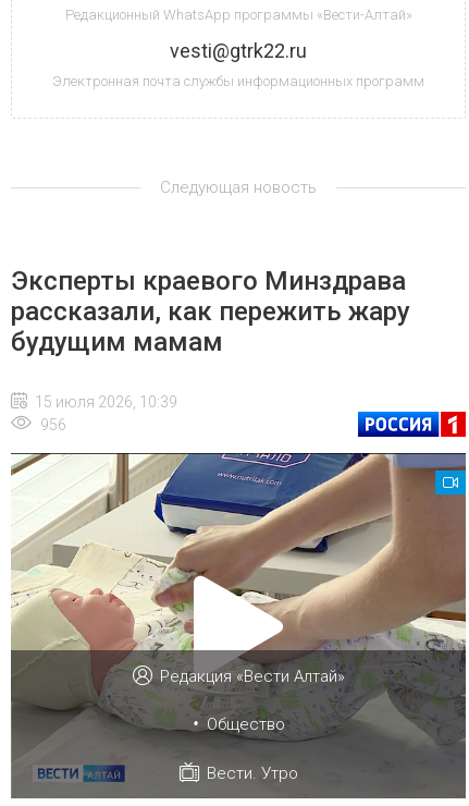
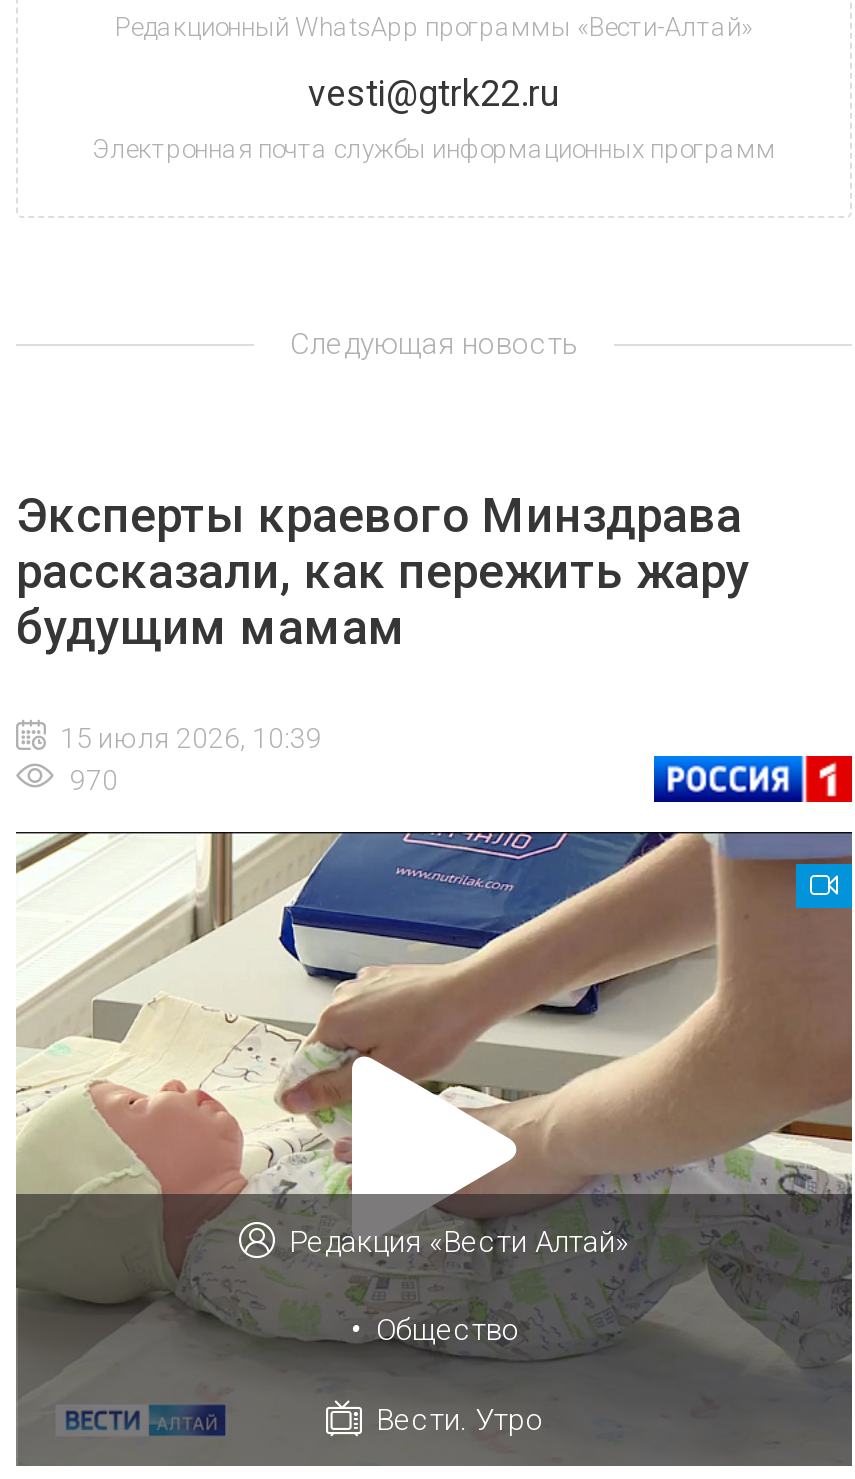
- 956
+ 970
